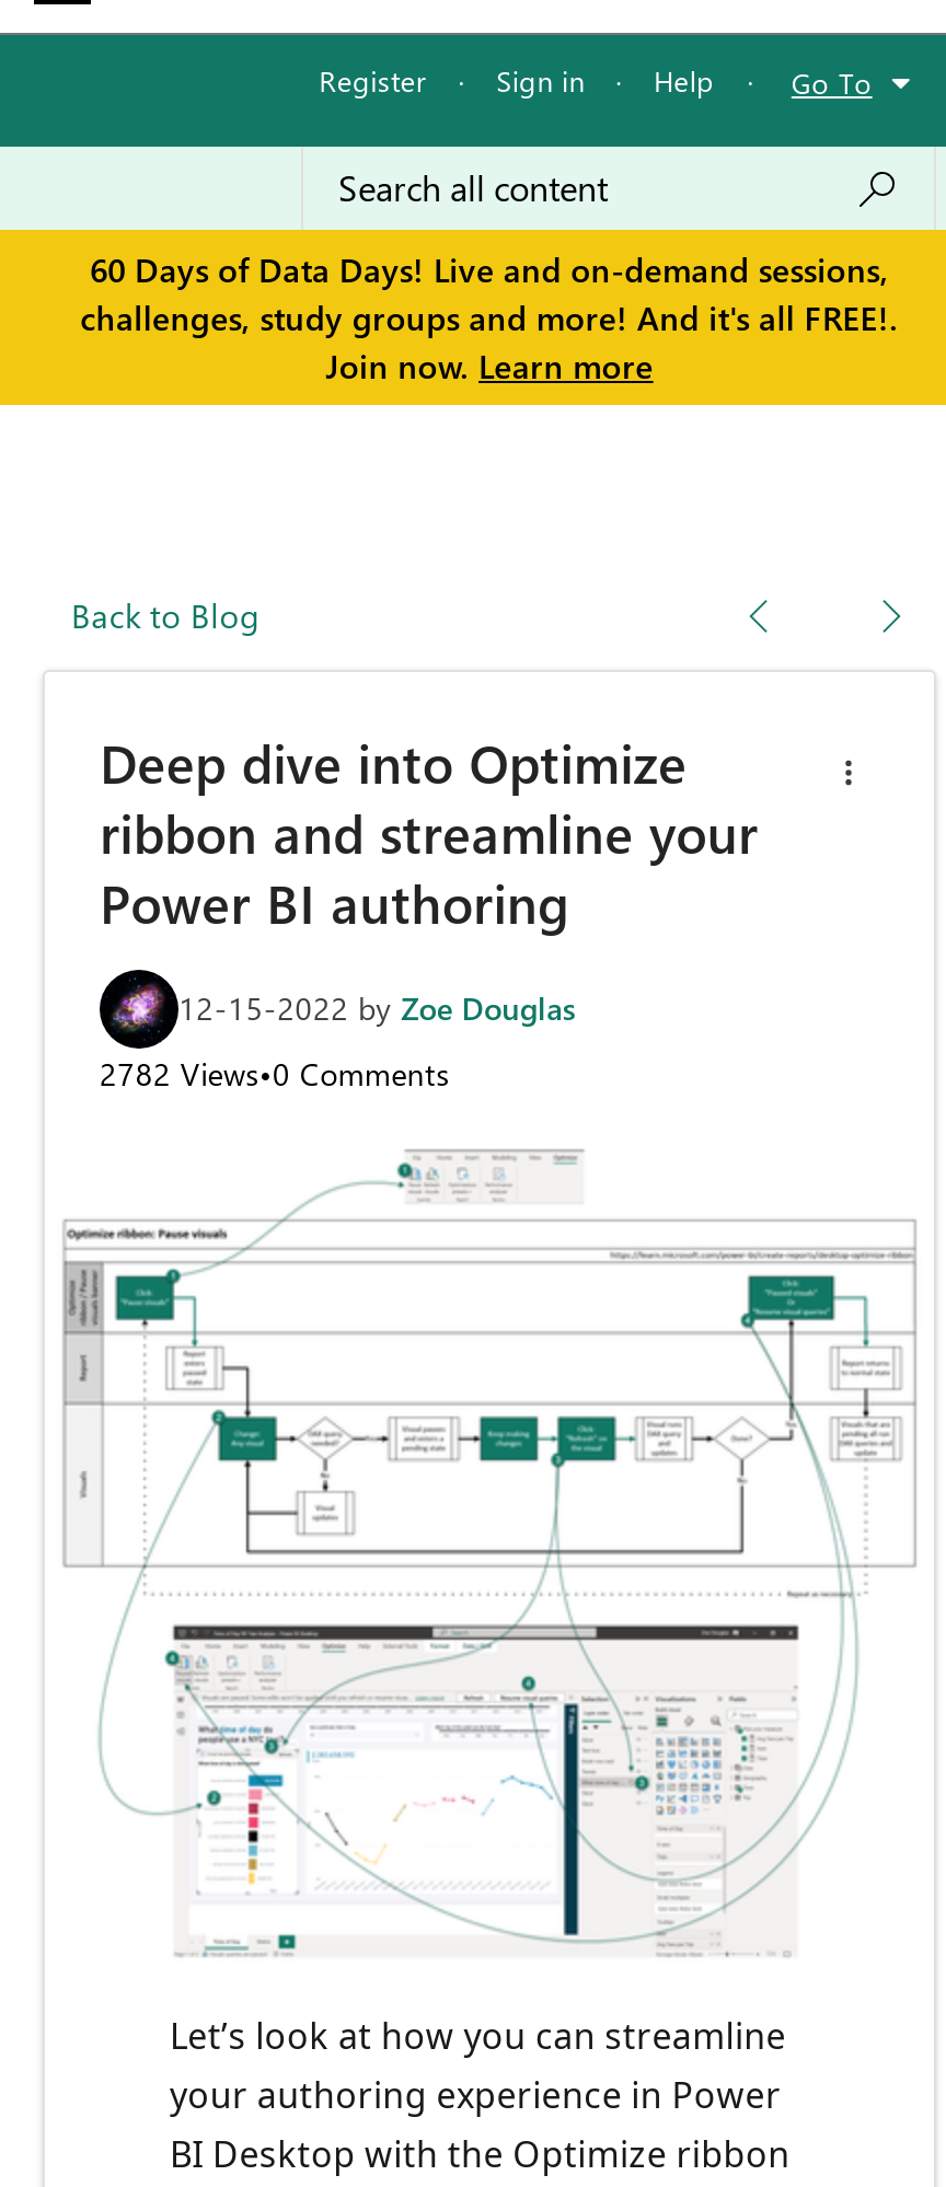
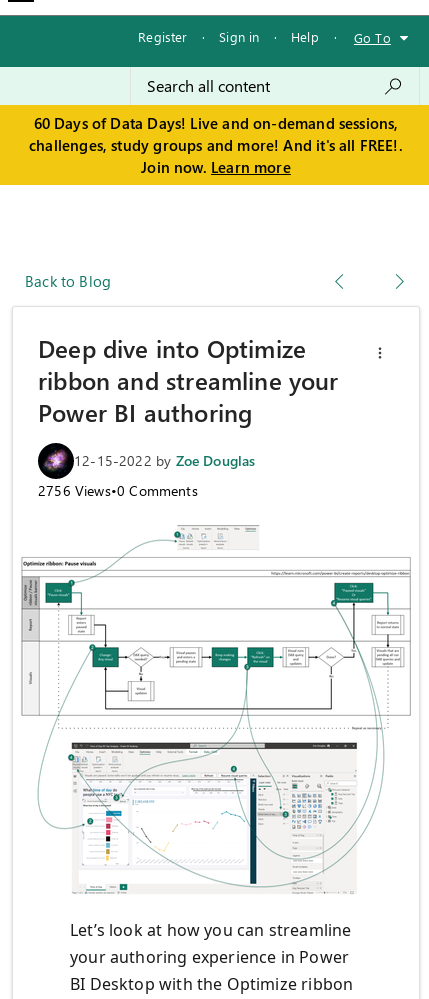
- 2782 Views•0 Comments
+ 2756 Views•0 Comments
